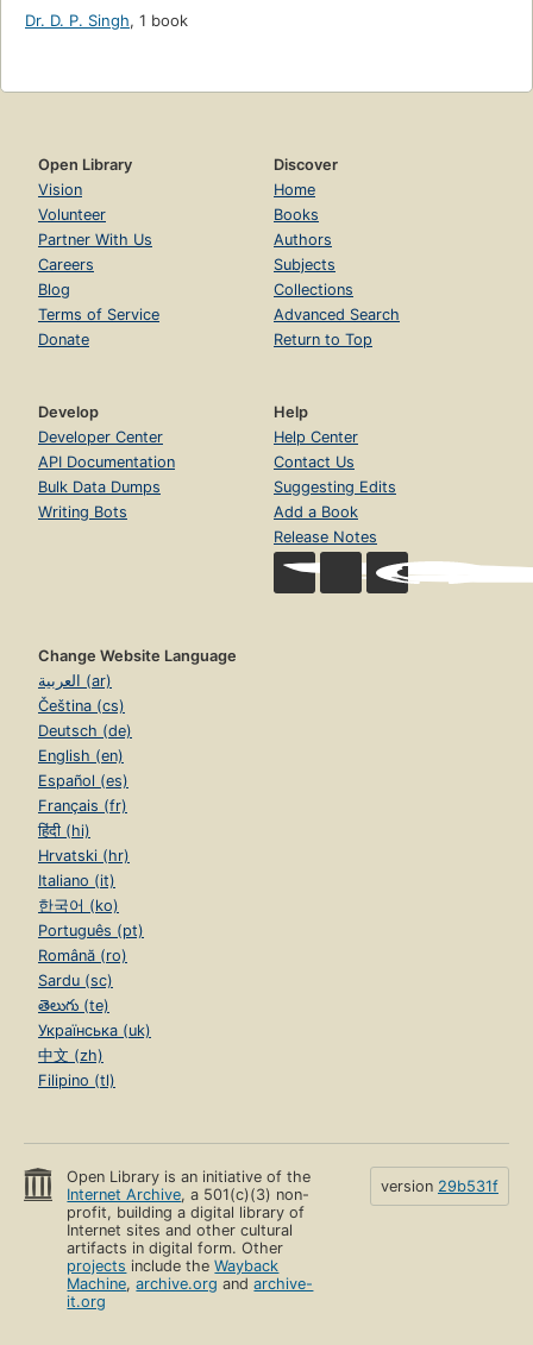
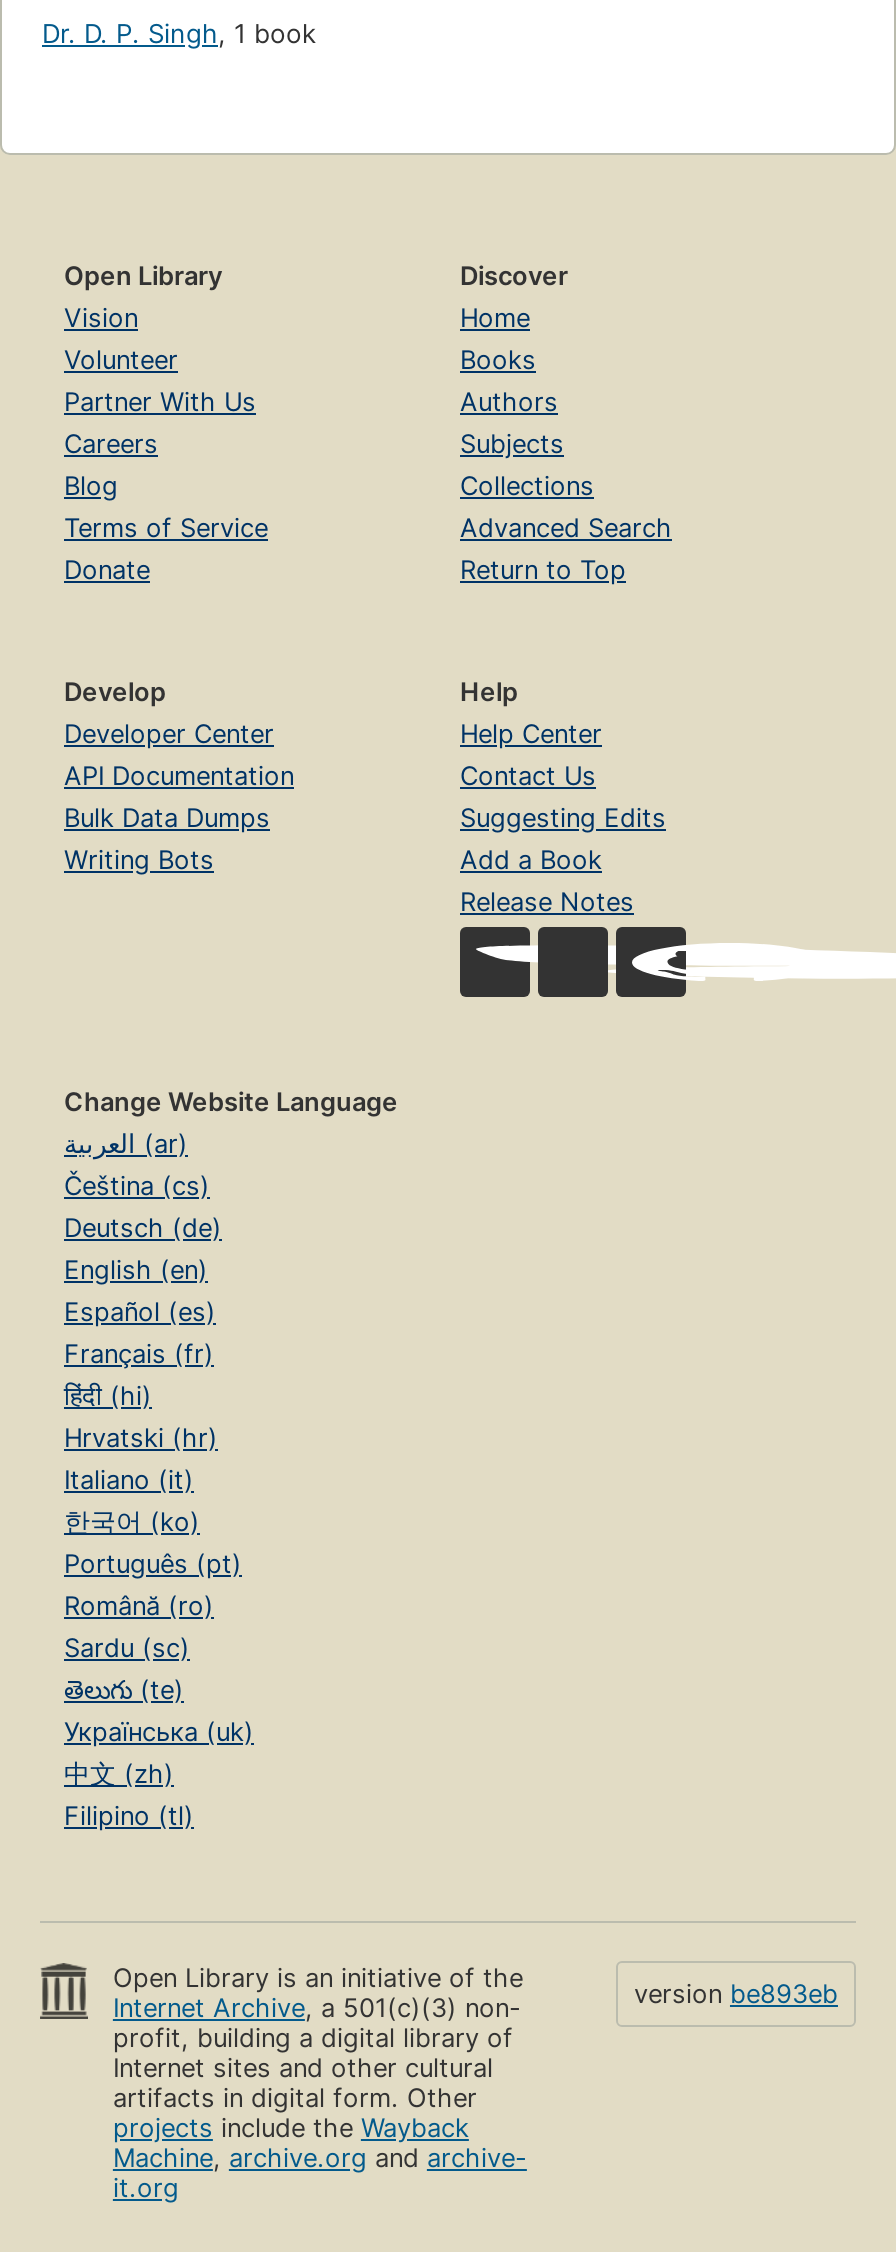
- version 29b531f
+ version be893eb
